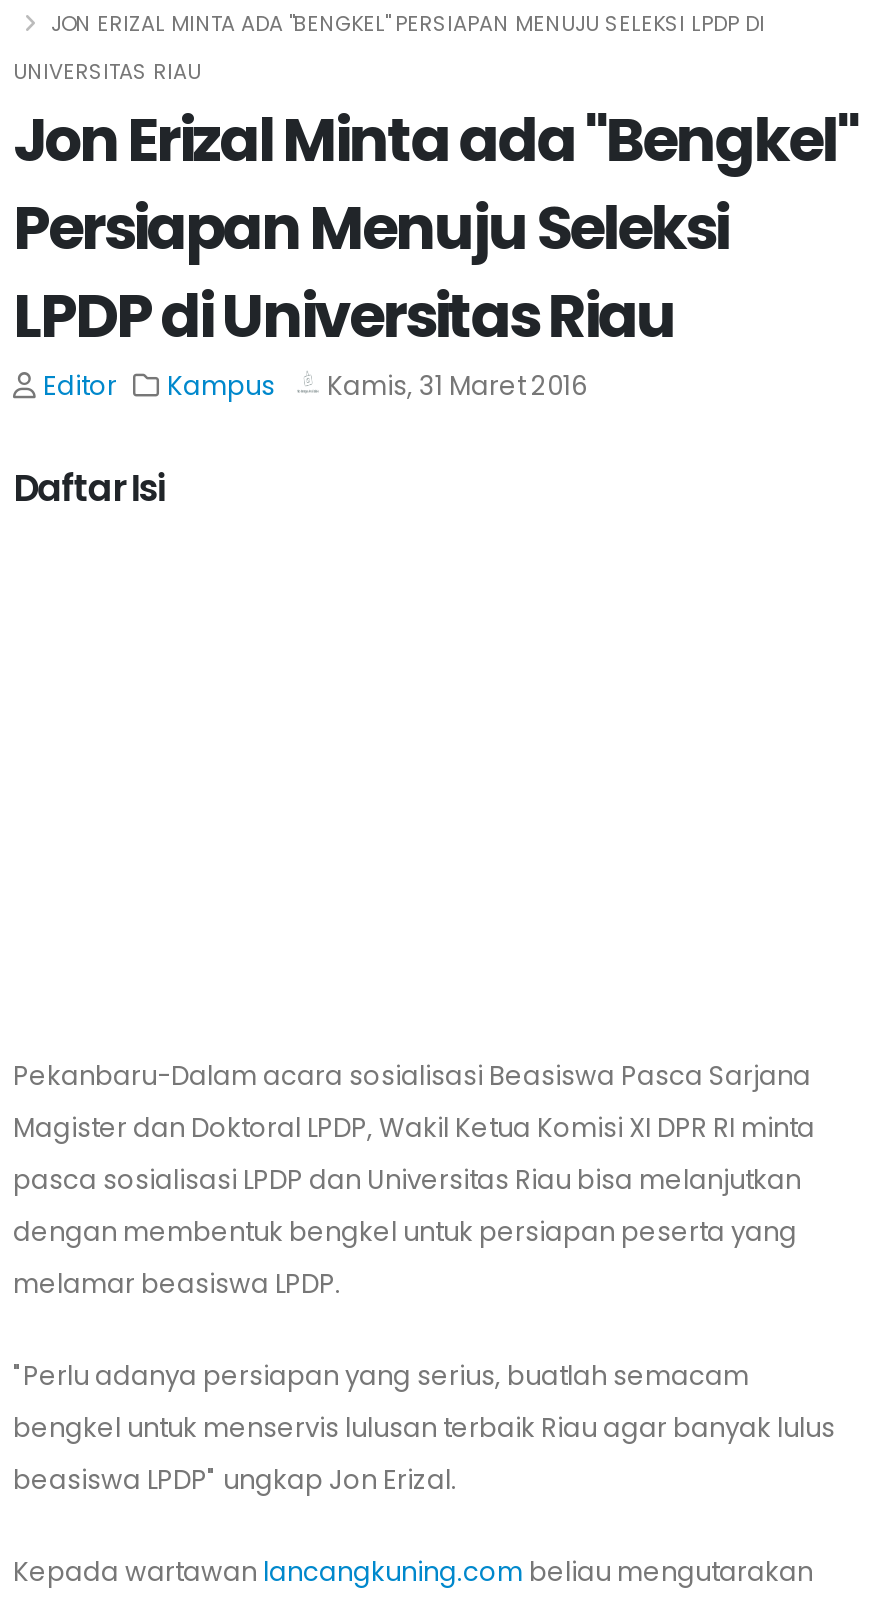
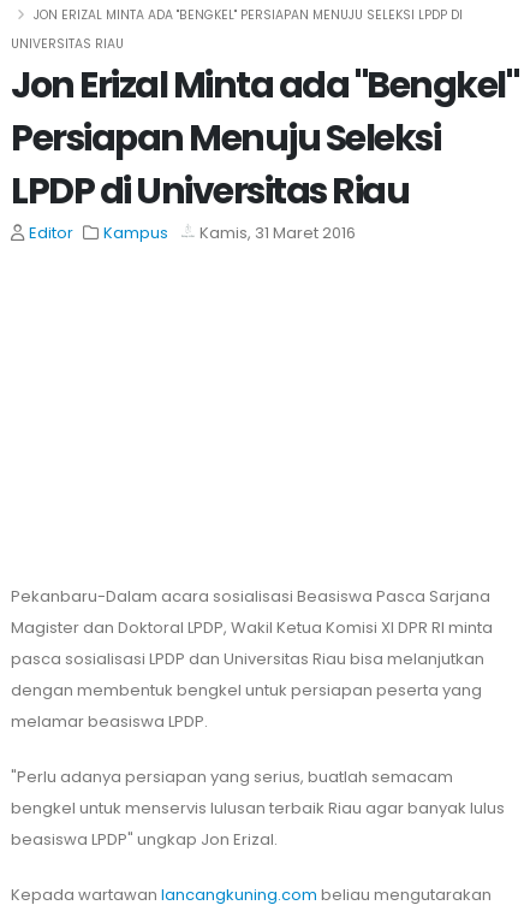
- Daftar Isi
